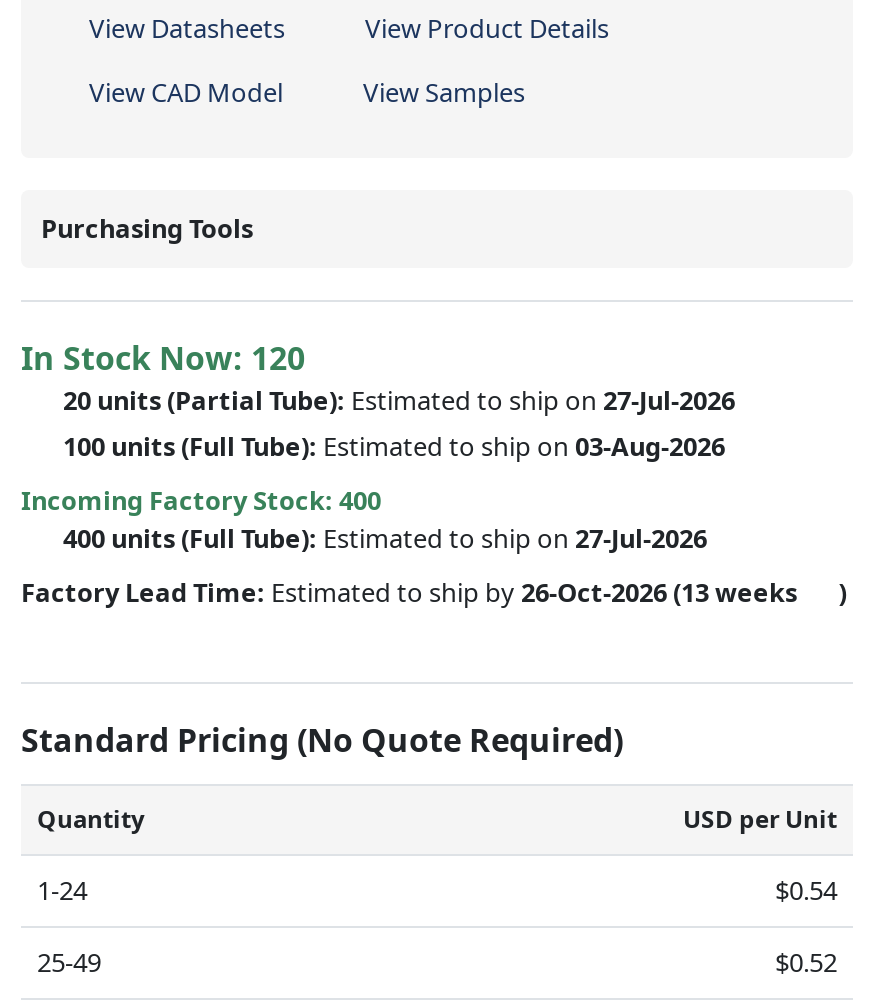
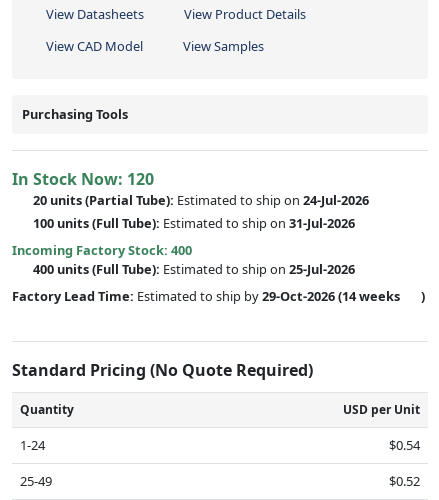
- 20 units (Partial Tube): Estimated to ship on 27-Jul-2026
+ 20 units (Partial Tube): Estimated to ship on 24-Jul-2026

- 100 units (Full Tube): Estimated to ship on 03-Aug-2026
+ 100 units (Full Tube): Estimated to ship on 31-Jul-2026

- 400 units (Full Tube): Estimated to ship on 27-Jul-2026
+ 400 units (Full Tube): Estimated to ship on 25-Jul-2026

- Factory Lead Time: Estimated to ship by 26-Oct-2026 (13 weeks
+ Factory Lead Time: Estimated to ship by 29-Oct-2026 (14 weeks
